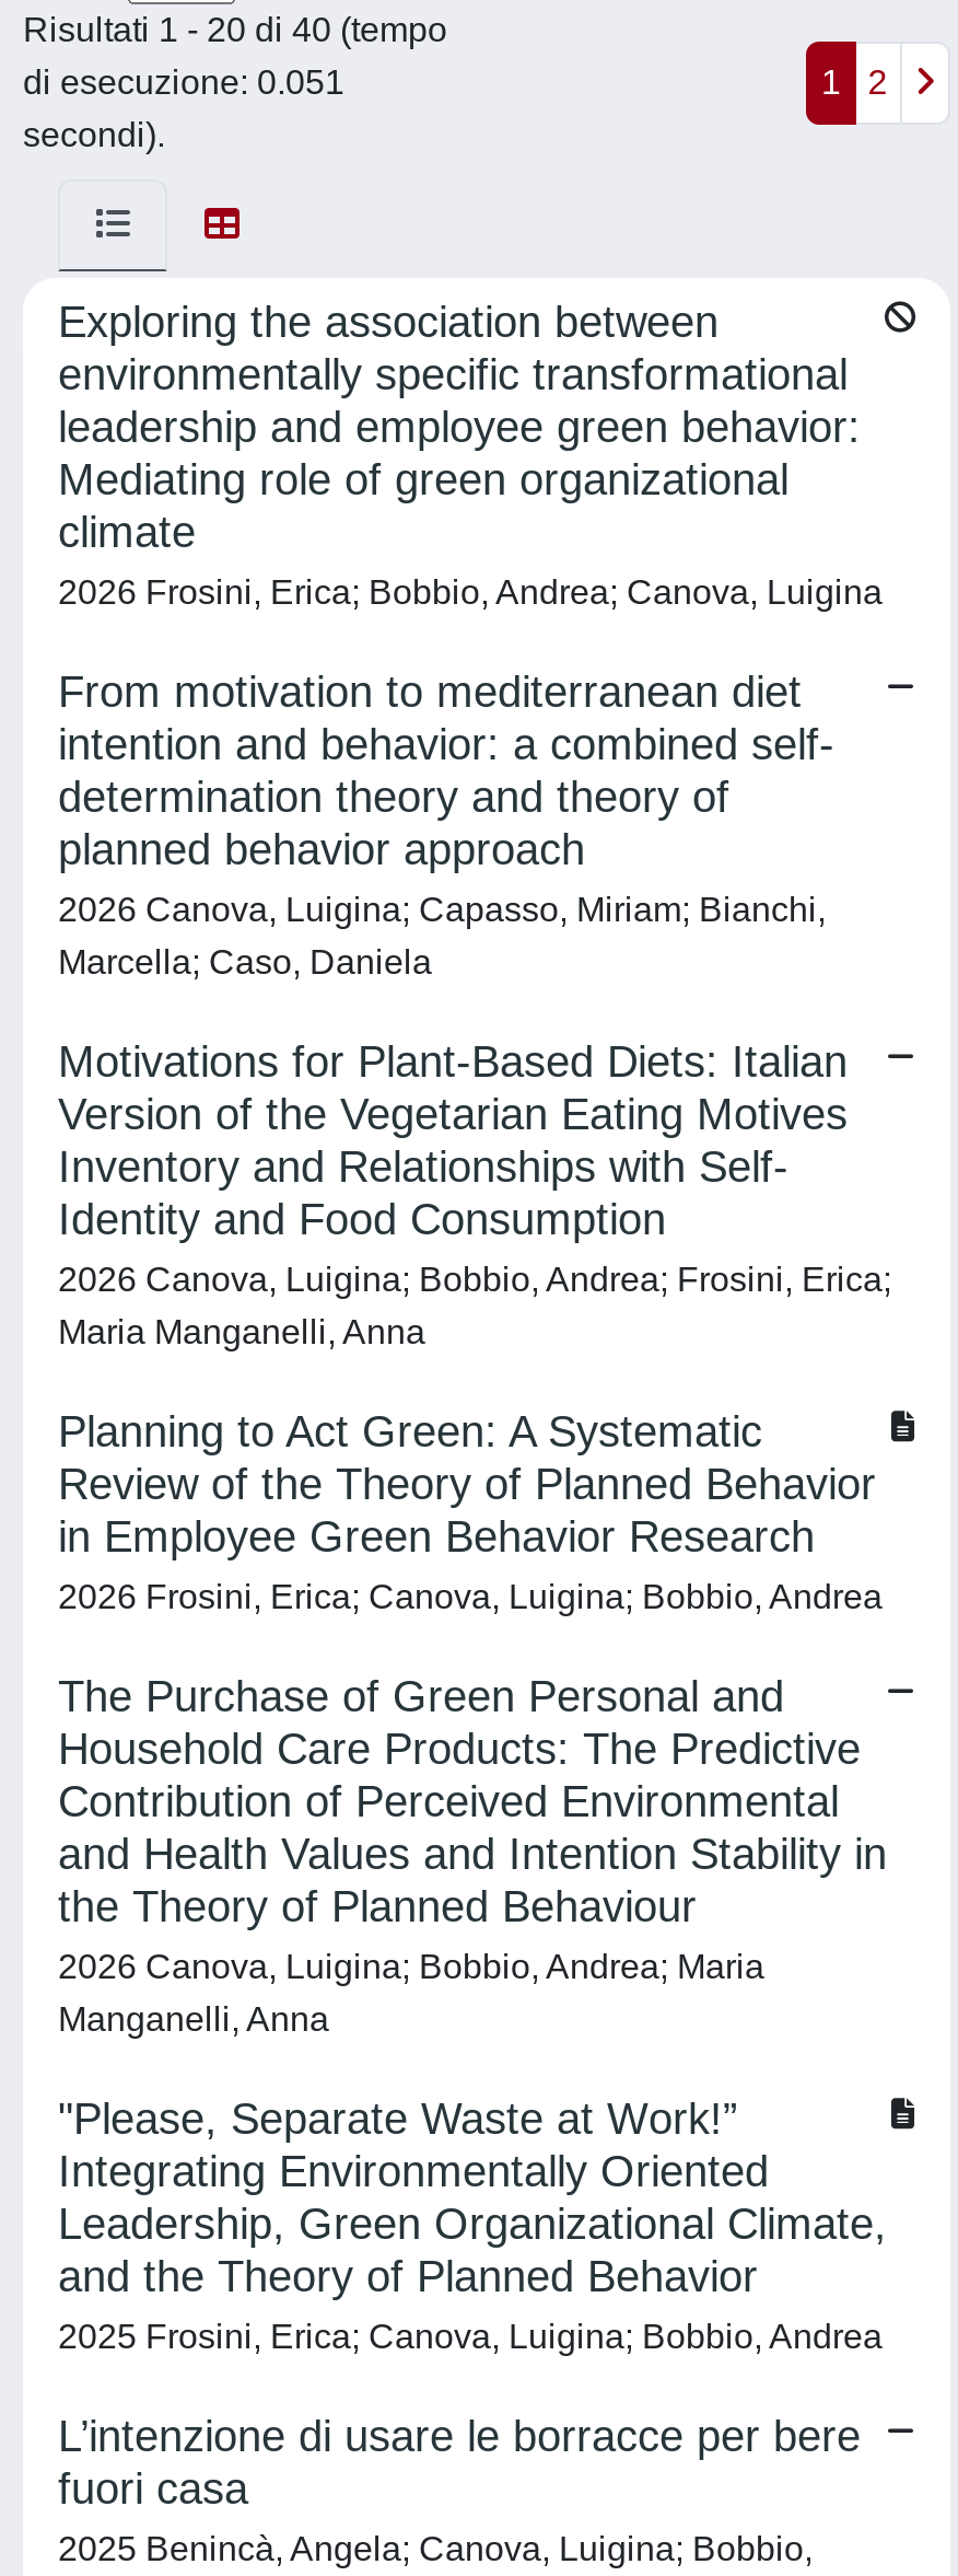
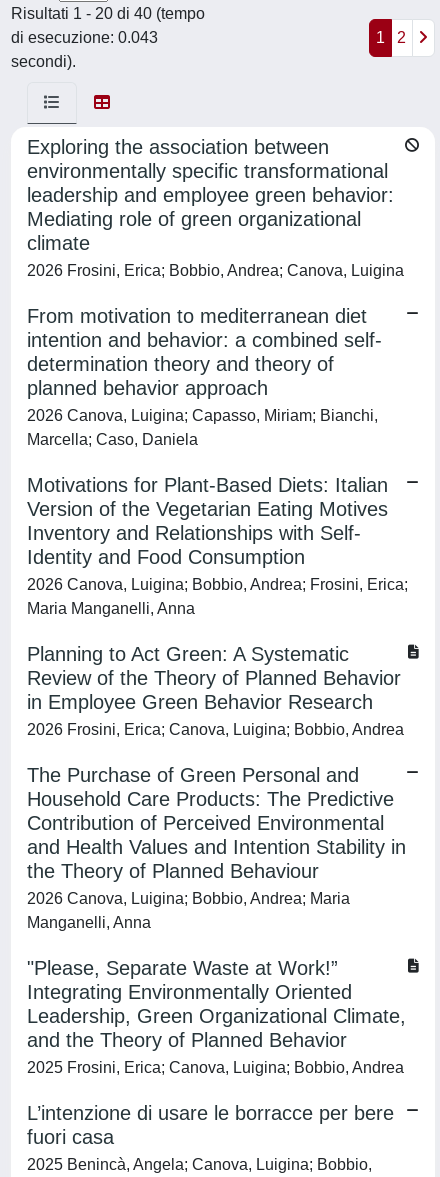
- di esecuzione: 0.051
+ di esecuzione: 0.043
